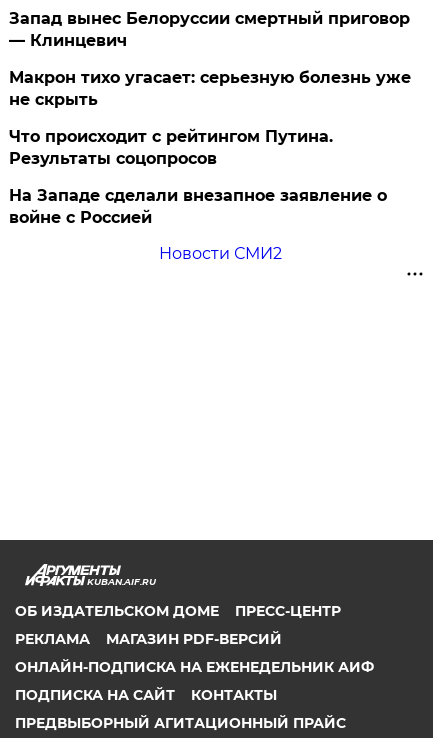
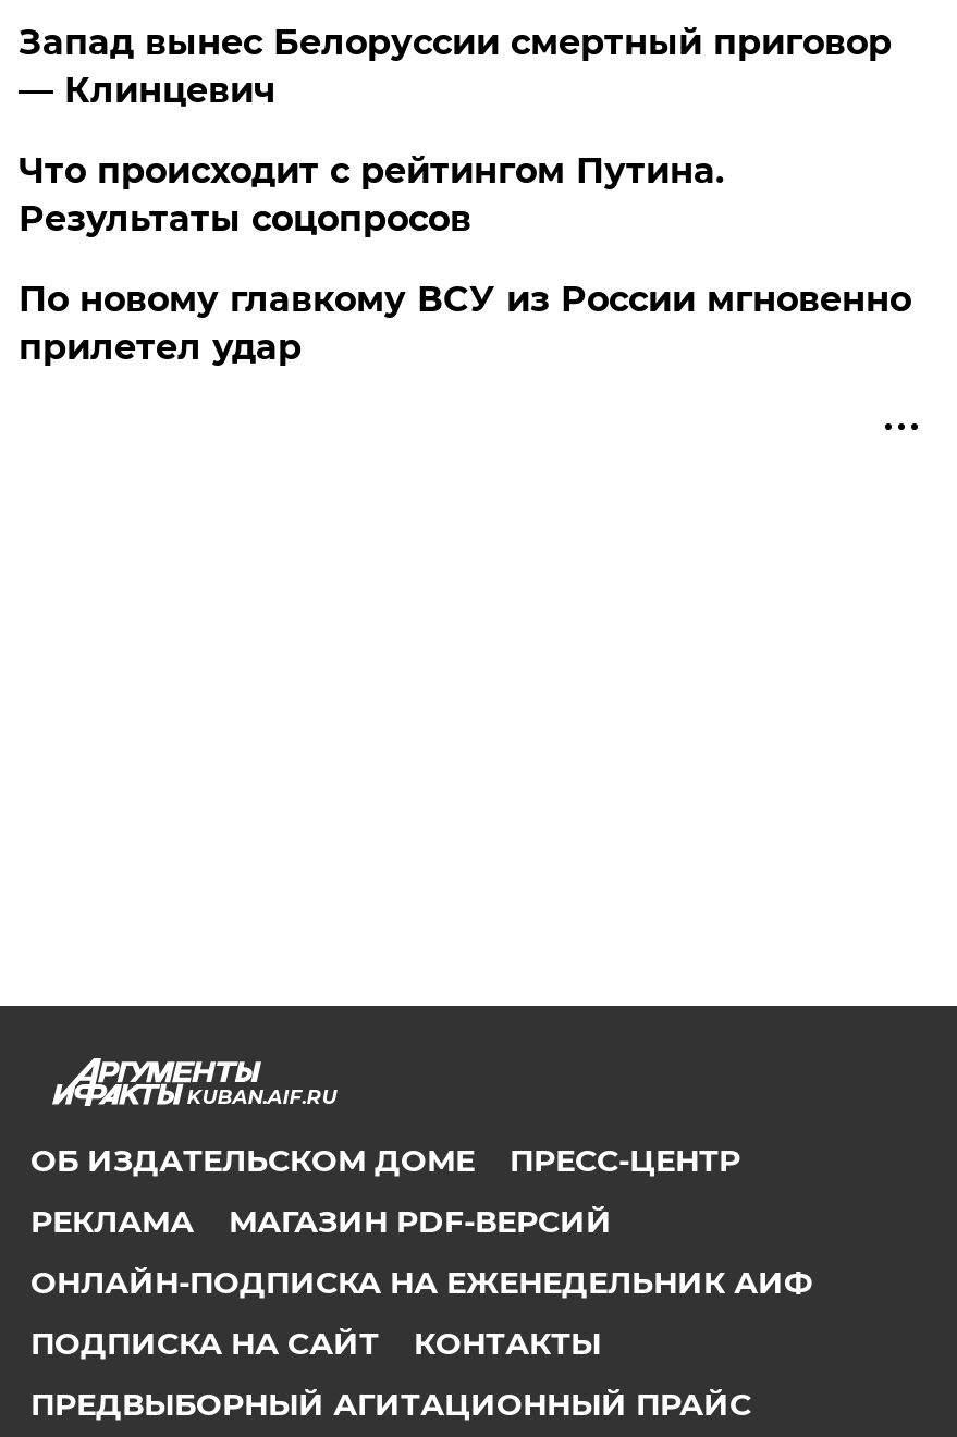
- Макрон тихо угасает: серьезную болезнь уже
- не скрыть

- На Западе сделали внезапное заявление о
- войне с Россией
- Новости СМИ2
+ По новому главкому ВСУ из России мгновенно
+ прилетел удар
